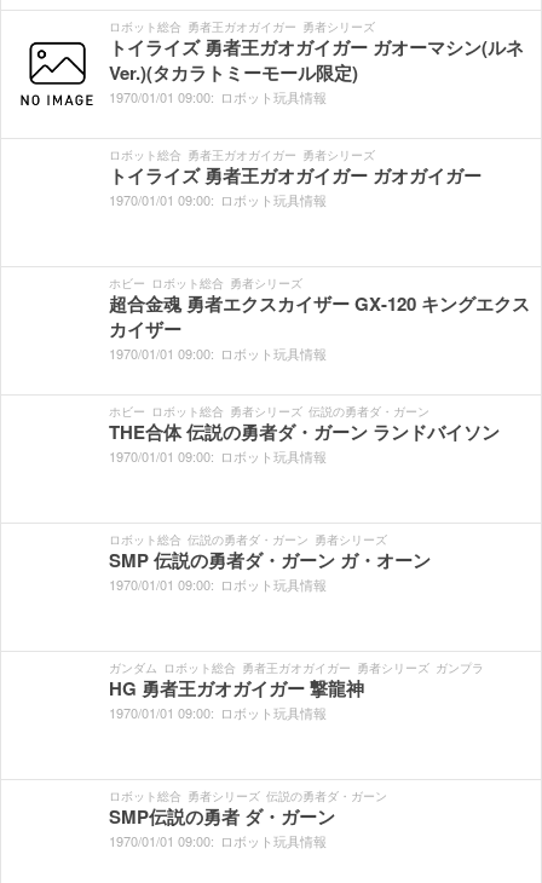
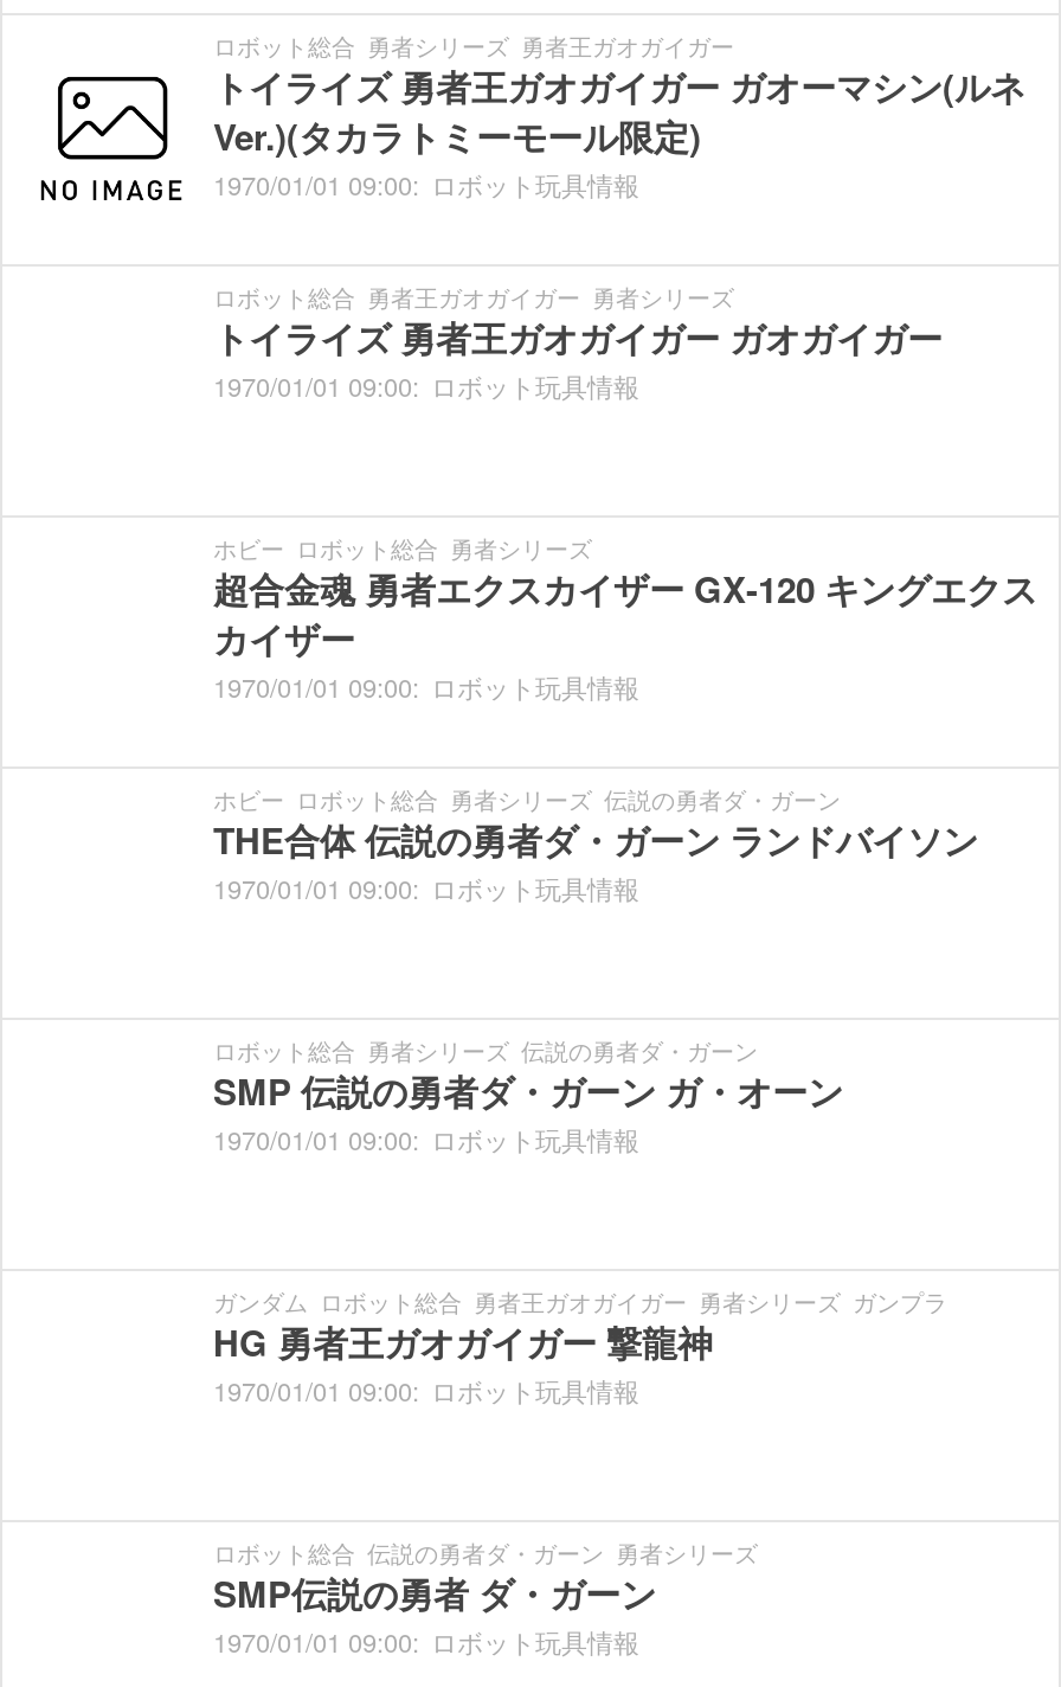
- ロボット総合 勇者王ガオガイガー 勇者シリーズ
+ ロボット総合 勇者シリーズ 勇者王ガオガイガー

moved down: ロボット総合 伝説の勇者ダ・ガーン 勇者シリーズ

moved up: ロボット総合 勇者シリーズ 伝説の勇者ダ・ガーン
